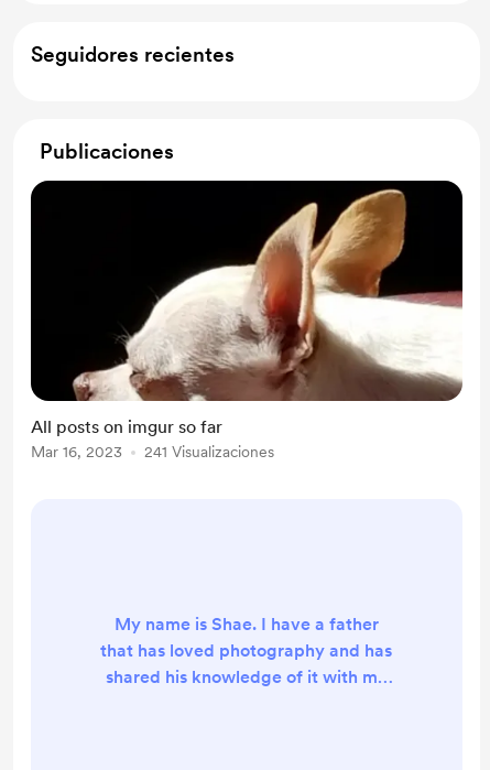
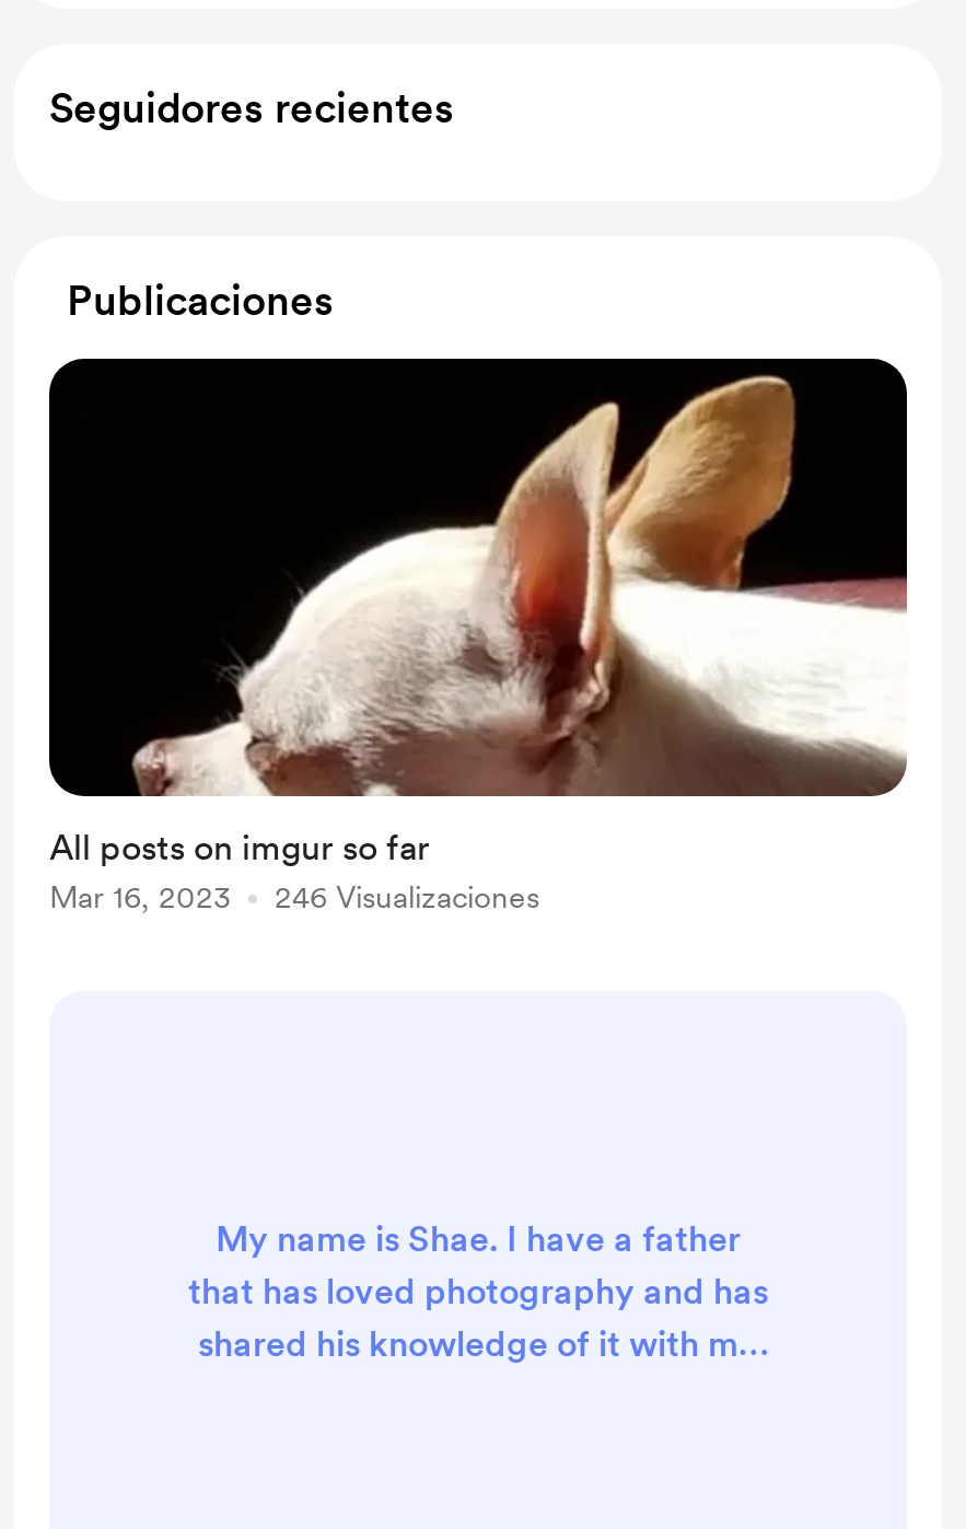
- 241 Visualizaciones
+ 246 Visualizaciones
